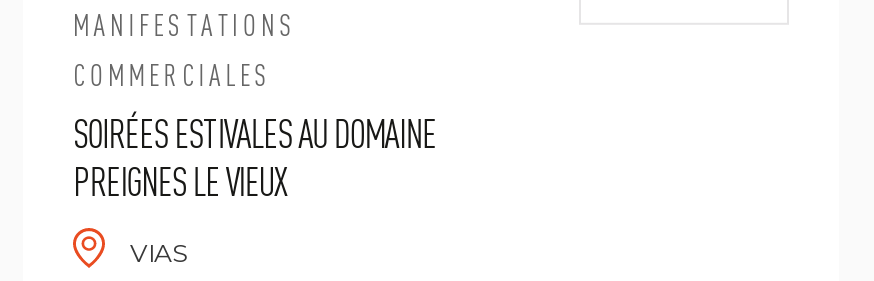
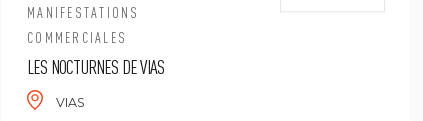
- SOIRÉES ESTIVALES AU DOMAINE
- PREIGNES LE VIEUX
+ LES NOCTURNES DE VIAS
